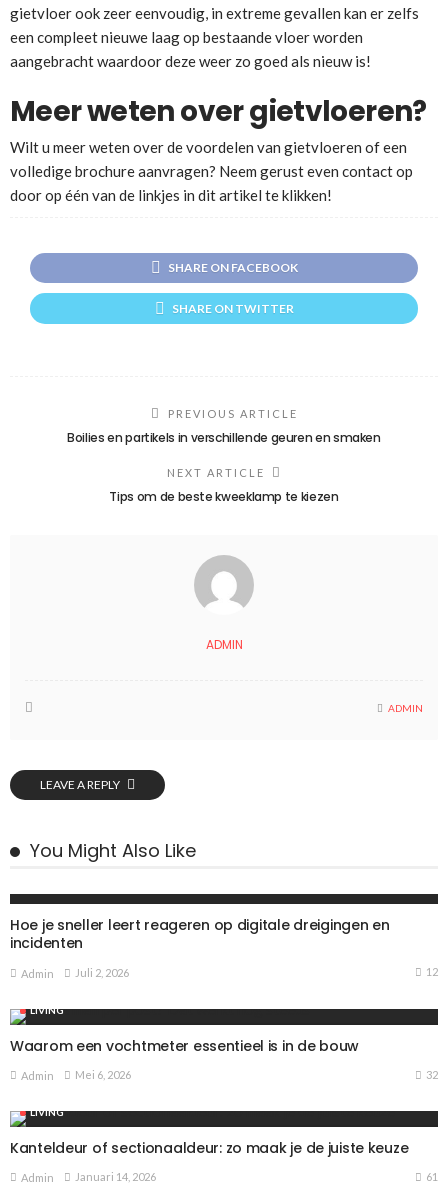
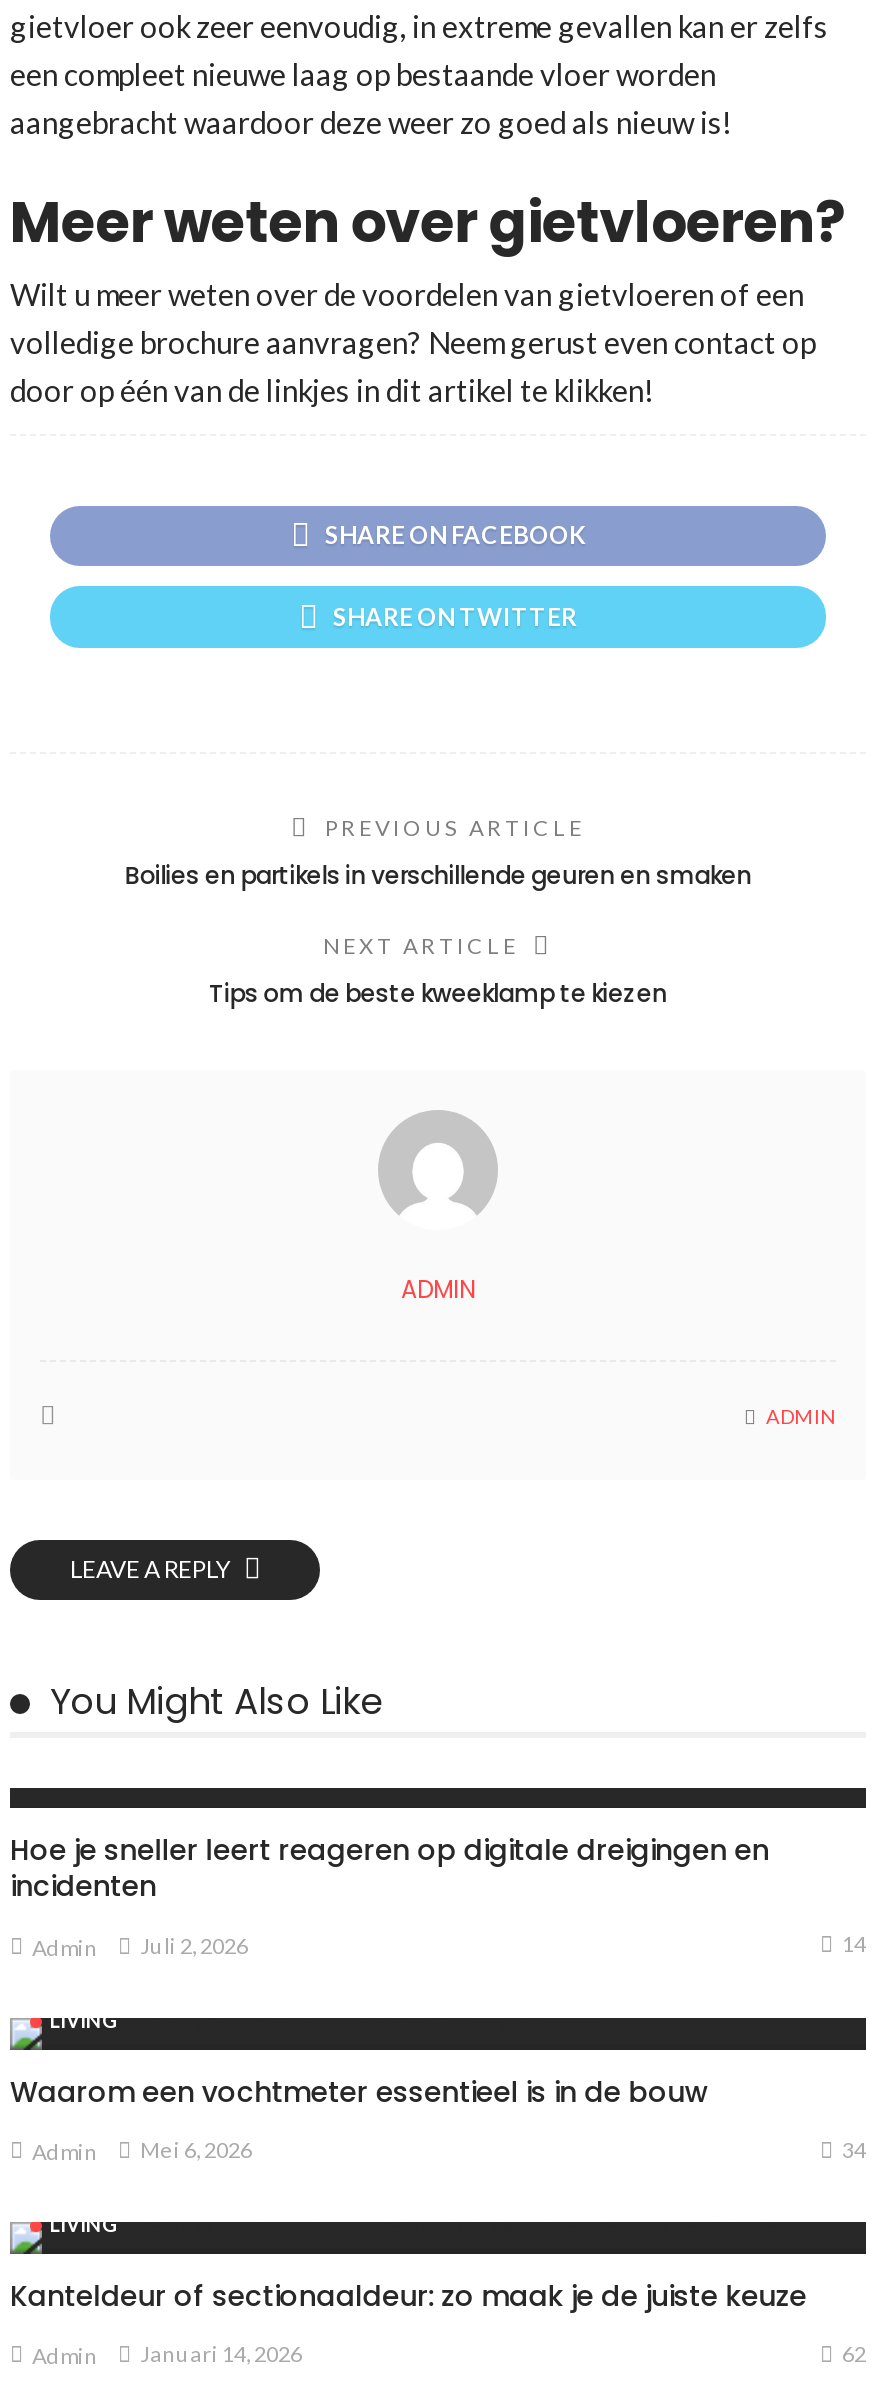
- 12
+ 14

- 32
+ 34

- 61
+ 62
